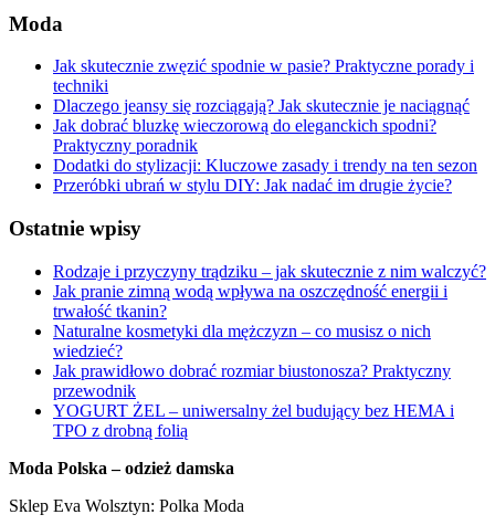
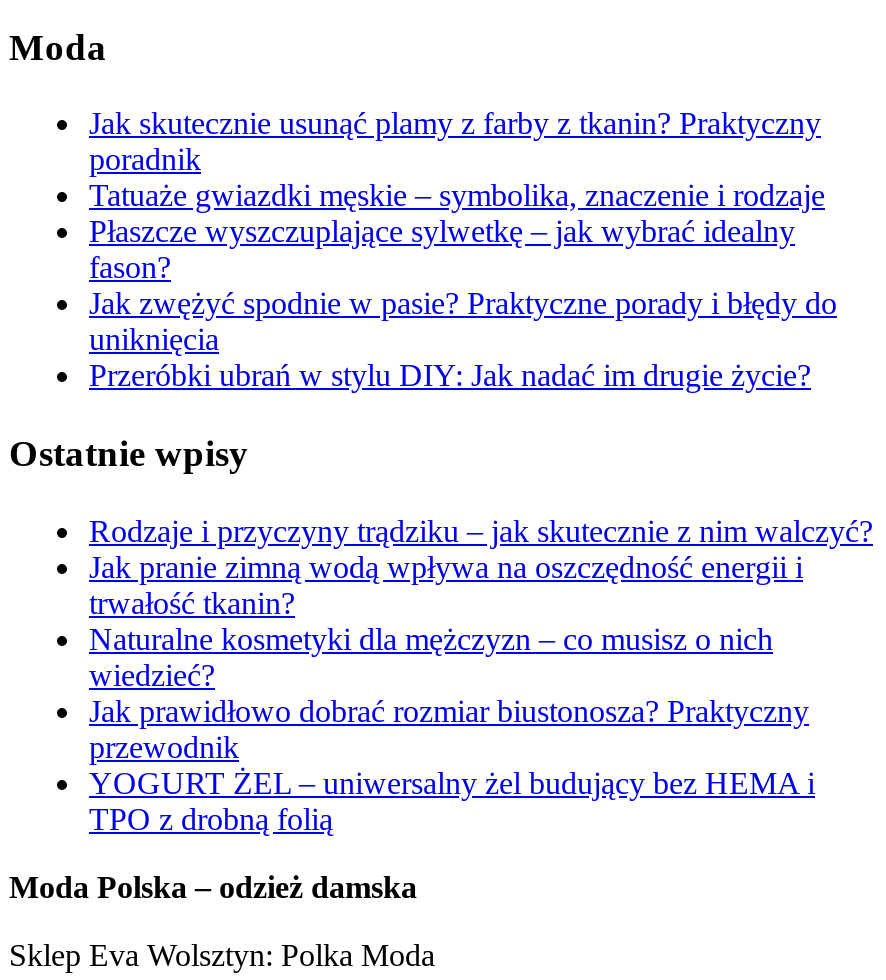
- Jak skutecznie zwęzić spodnie w pasie? Praktyczne porady i
- techniki
- Dlaczego jeansy się rozciągają? Jak skutecznie je naciągnąć
- Jak dobrać bluzkę wieczorową do eleganckich spodni?
- Praktyczny poradnik
- Dodatki do stylizacji: Kluczowe zasady i trendy na ten sezon
+ Jak skutecznie usunąć plamy z farby z tkanin? Praktyczny
+ poradnik
+ Tatuaże gwiazdki męskie – symbolika, znaczenie i rodzaje
+ Płaszcze wyszczuplające sylwetkę – jak wybrać idealny
+ fason?
+ Jak zwężyć spodnie w pasie? Praktyczne porady i błędy do
+ uniknięcia
